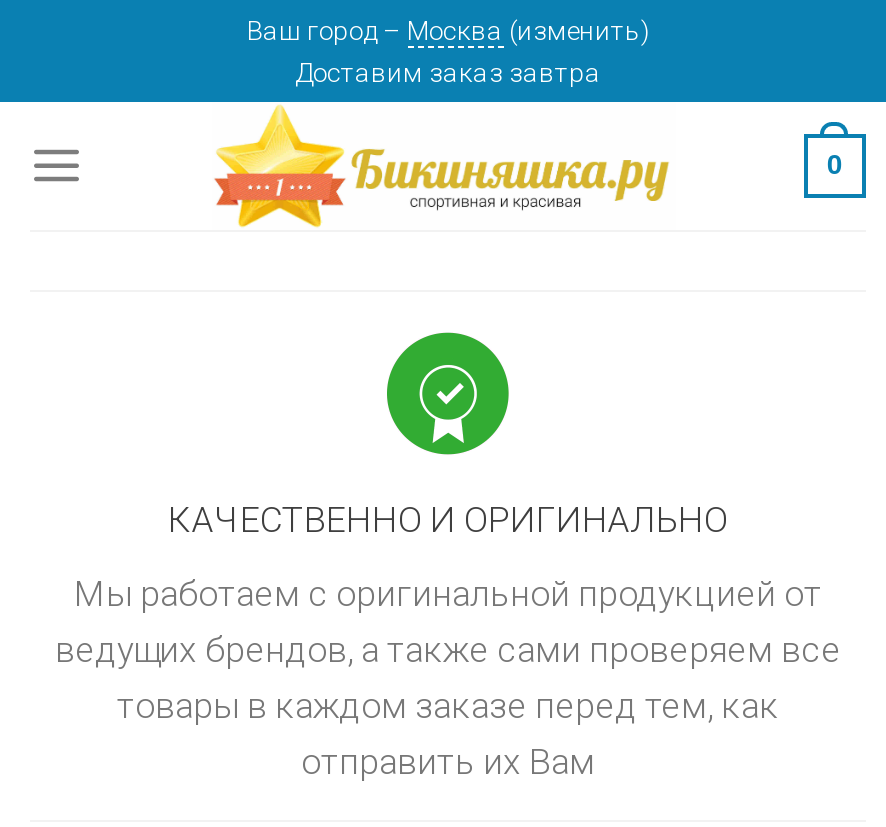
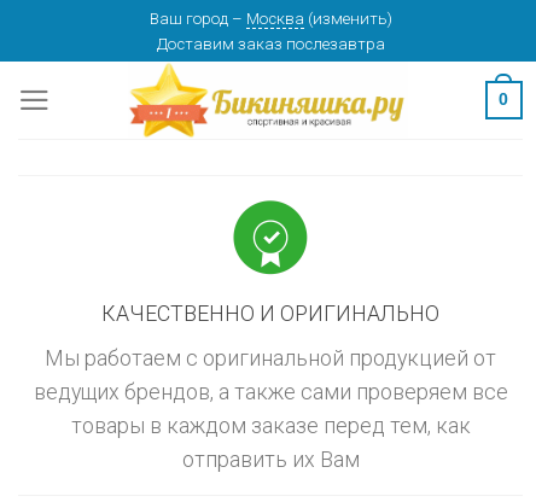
- Доставим заказ завтра
+ Доставим заказ послезавтра
